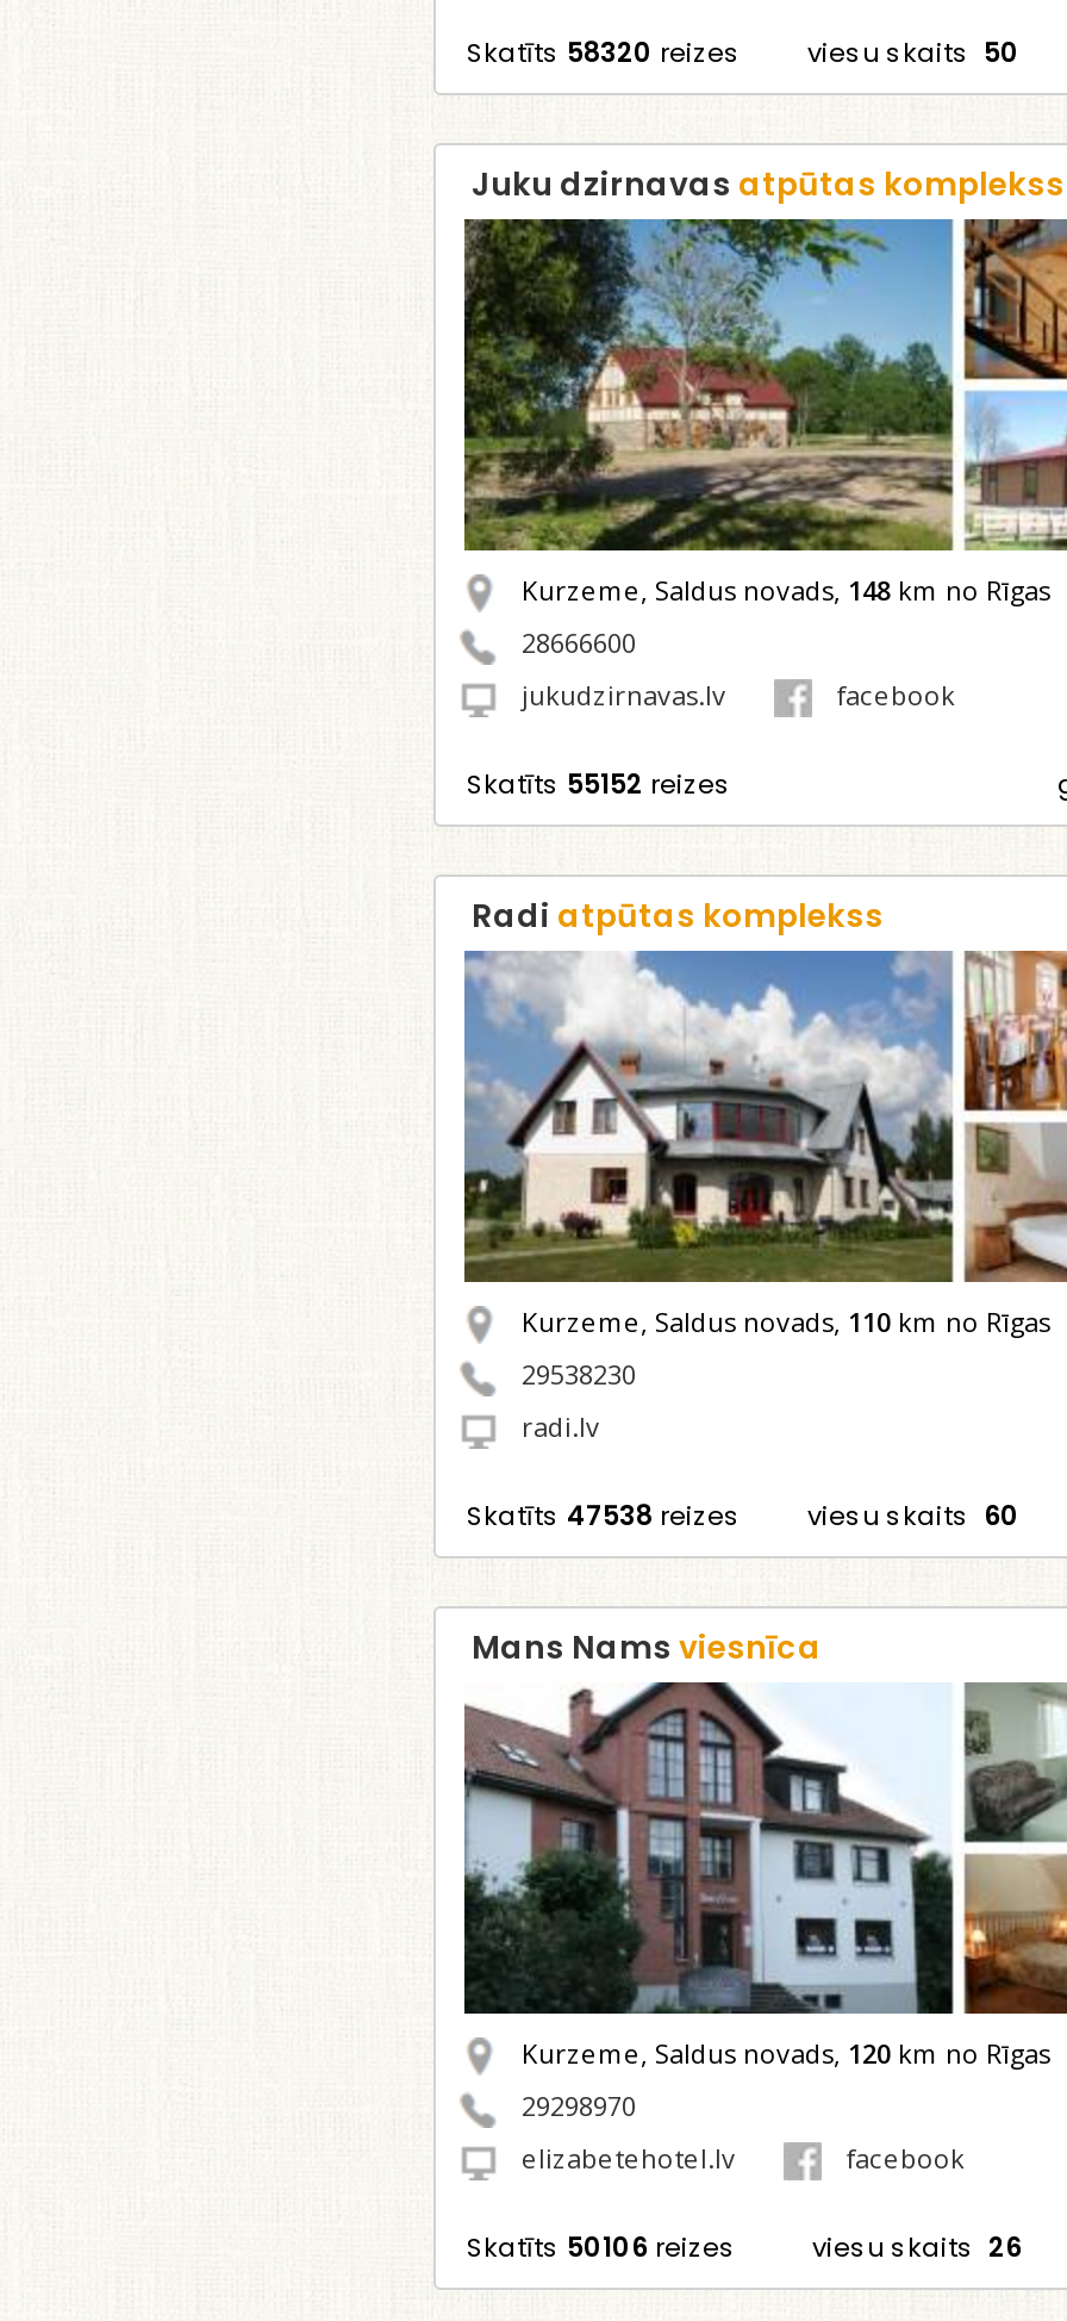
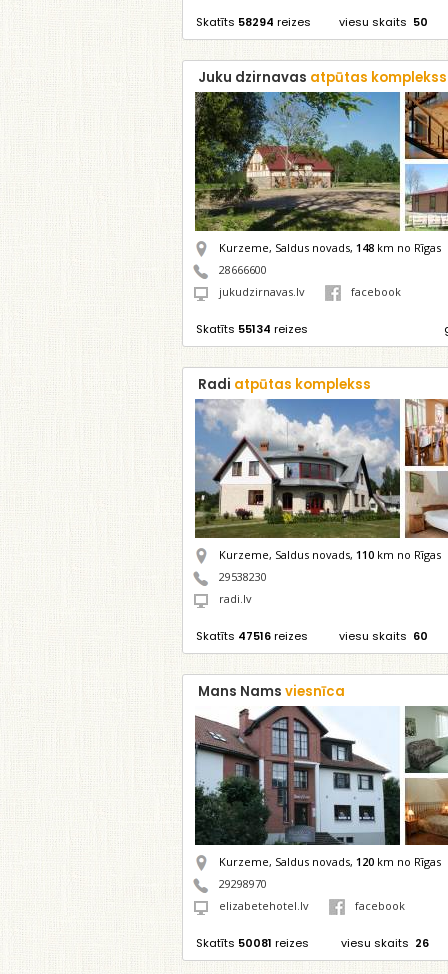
- Skatīts 58320 reizes
+ Skatīts 58294 reizes

- Skatīts 55152 reizes
+ Skatīts 55134 reizes

- Skatīts 47538 reizes
+ Skatīts 47516 reizes

- Skatīts 50106 reizes
+ Skatīts 50081 reizes
